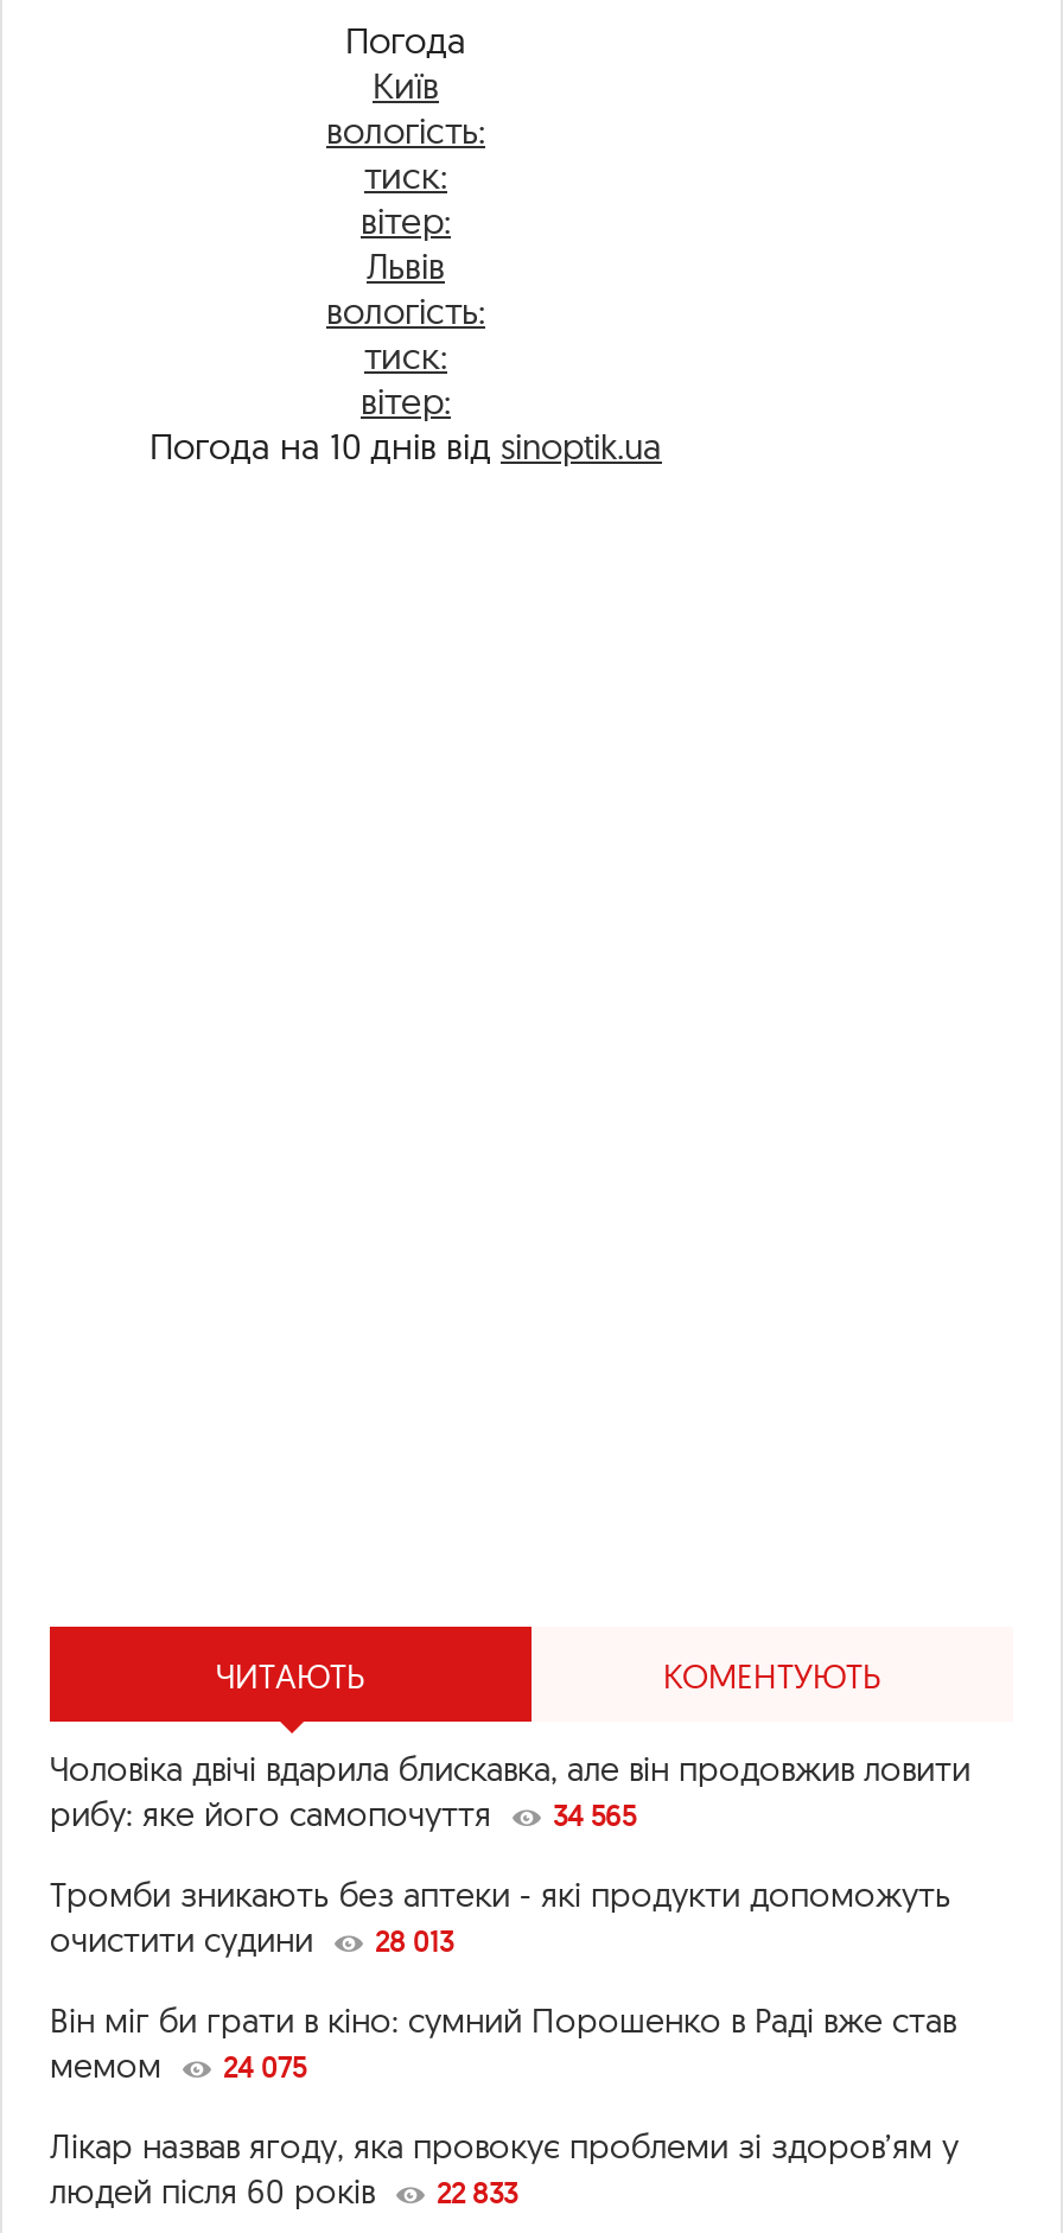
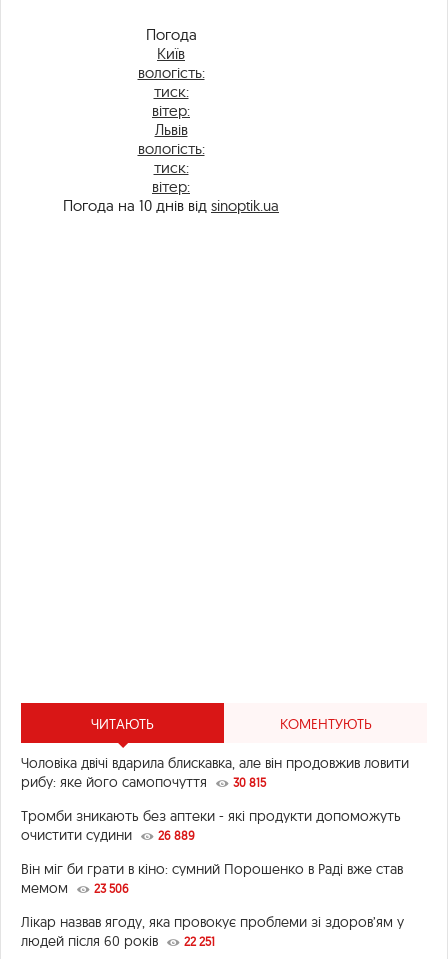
- рибу: яке його самопочуття 34 565
+ рибу: яке його самопочуття 30 815

- очистити судини 28 013
+ очистити судини 26 889

- мемом 24 075
+ мемом 23 506

- людей після 60 років 22 833
+ людей після 60 років 22 251
